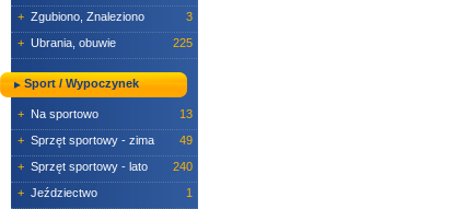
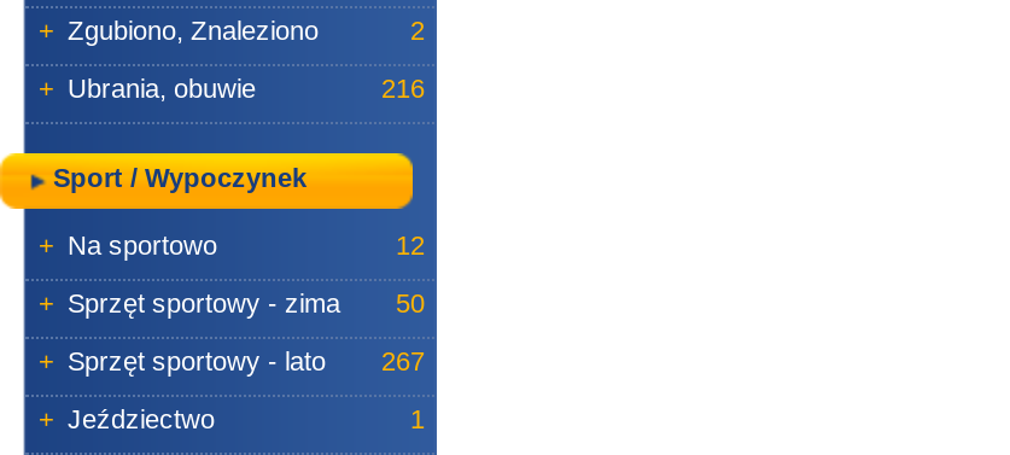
- 3
+ 2

- 225
+ 216

- 13
+ 12

- + Sprzęt sportowy - zima 49
+ + Sprzęt sportowy - zima 50

- + Sprzęt sportowy - lato 240
+ + Sprzęt sportowy - lato 267
